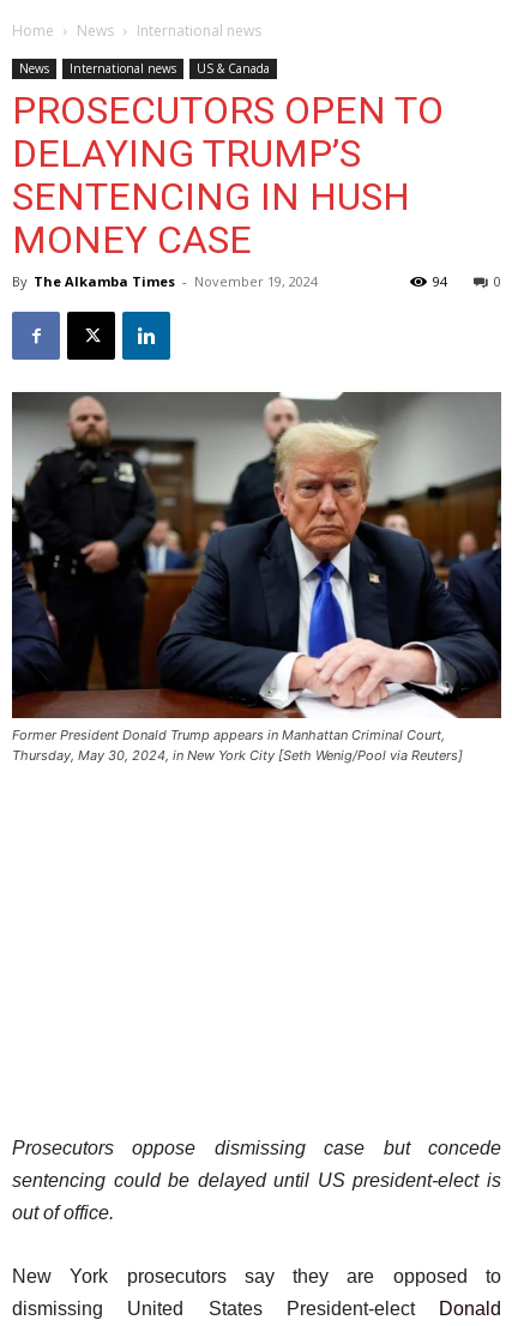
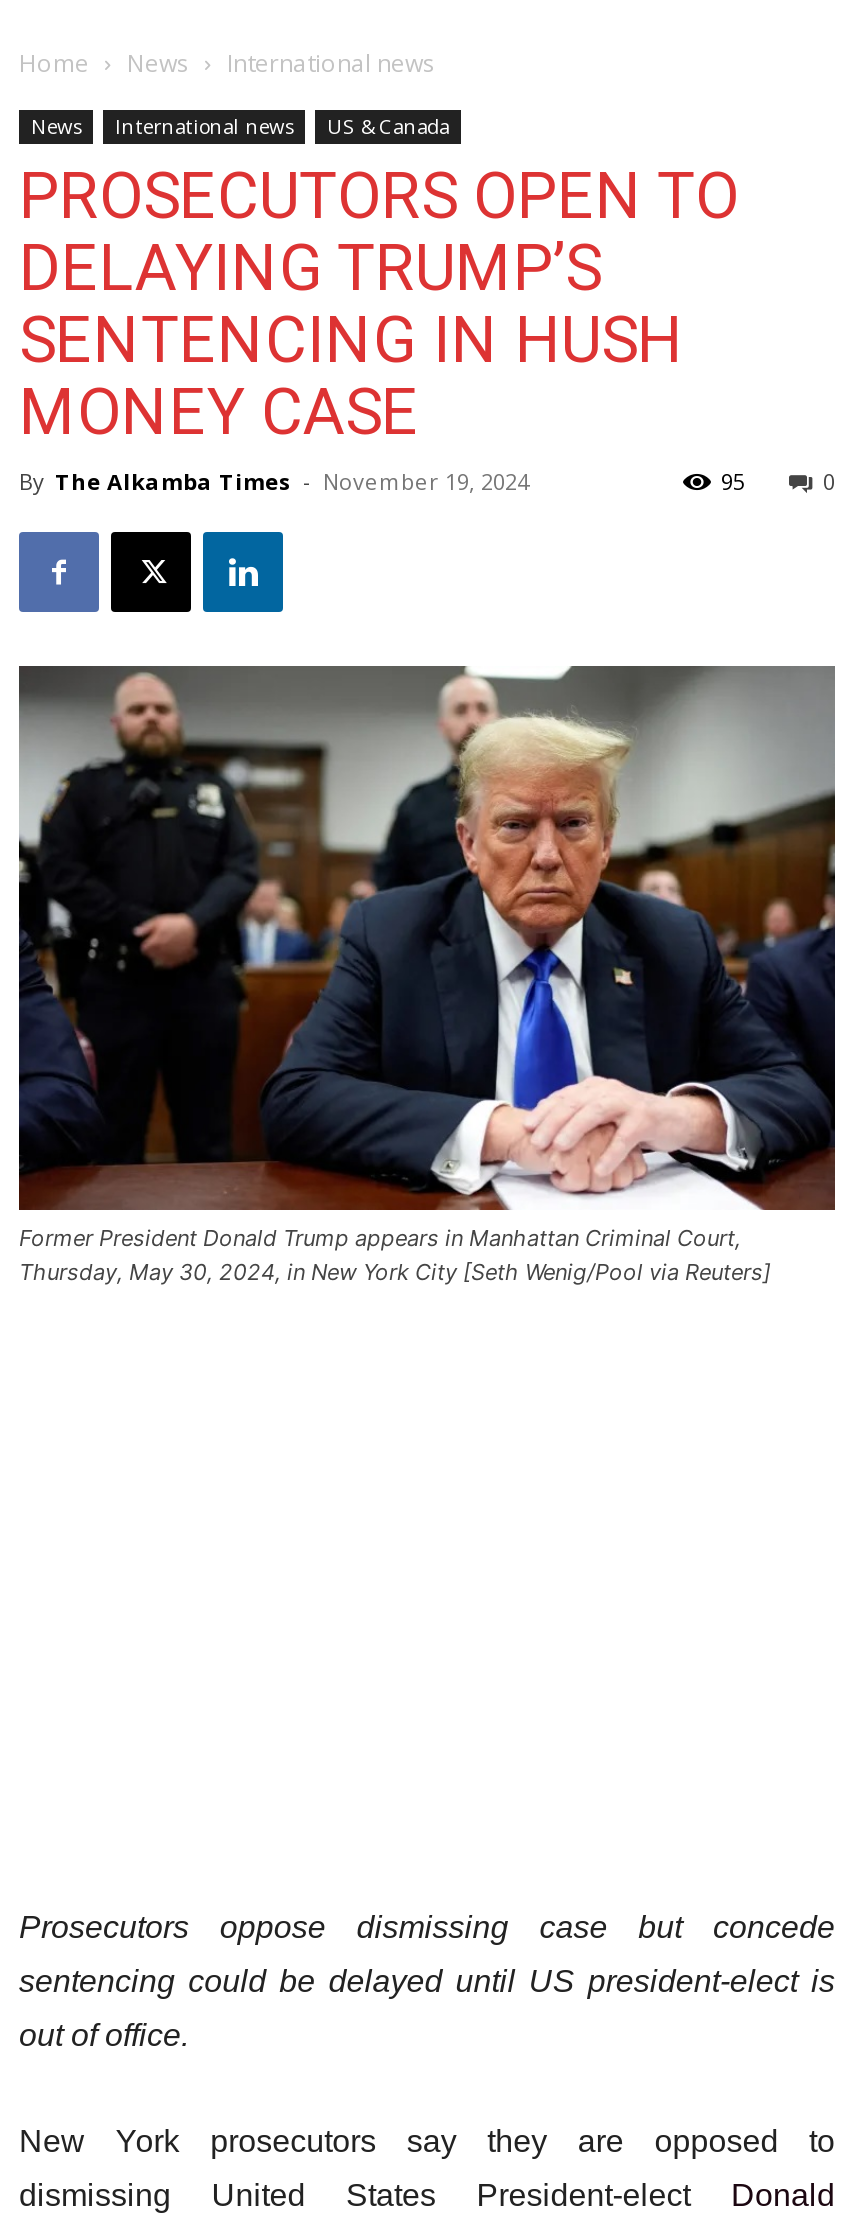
- 94
+ 95
